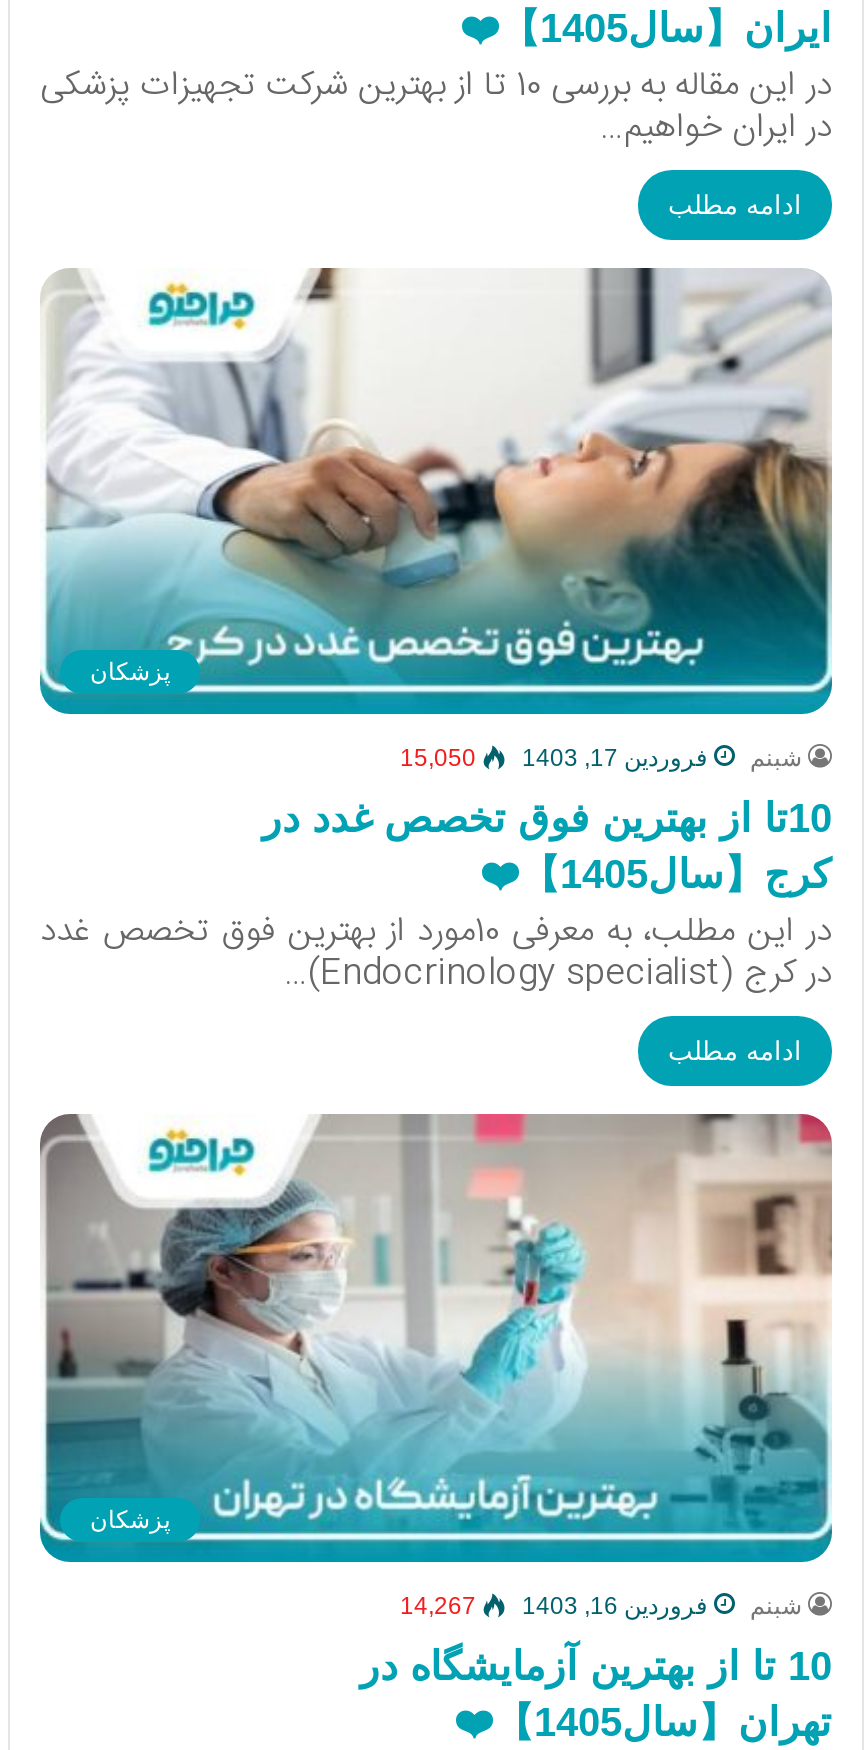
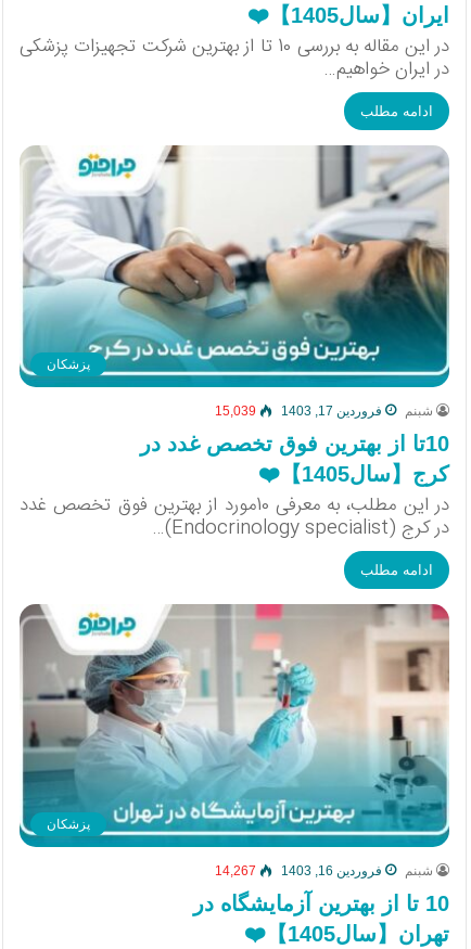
- 15,050
+ 15,039
